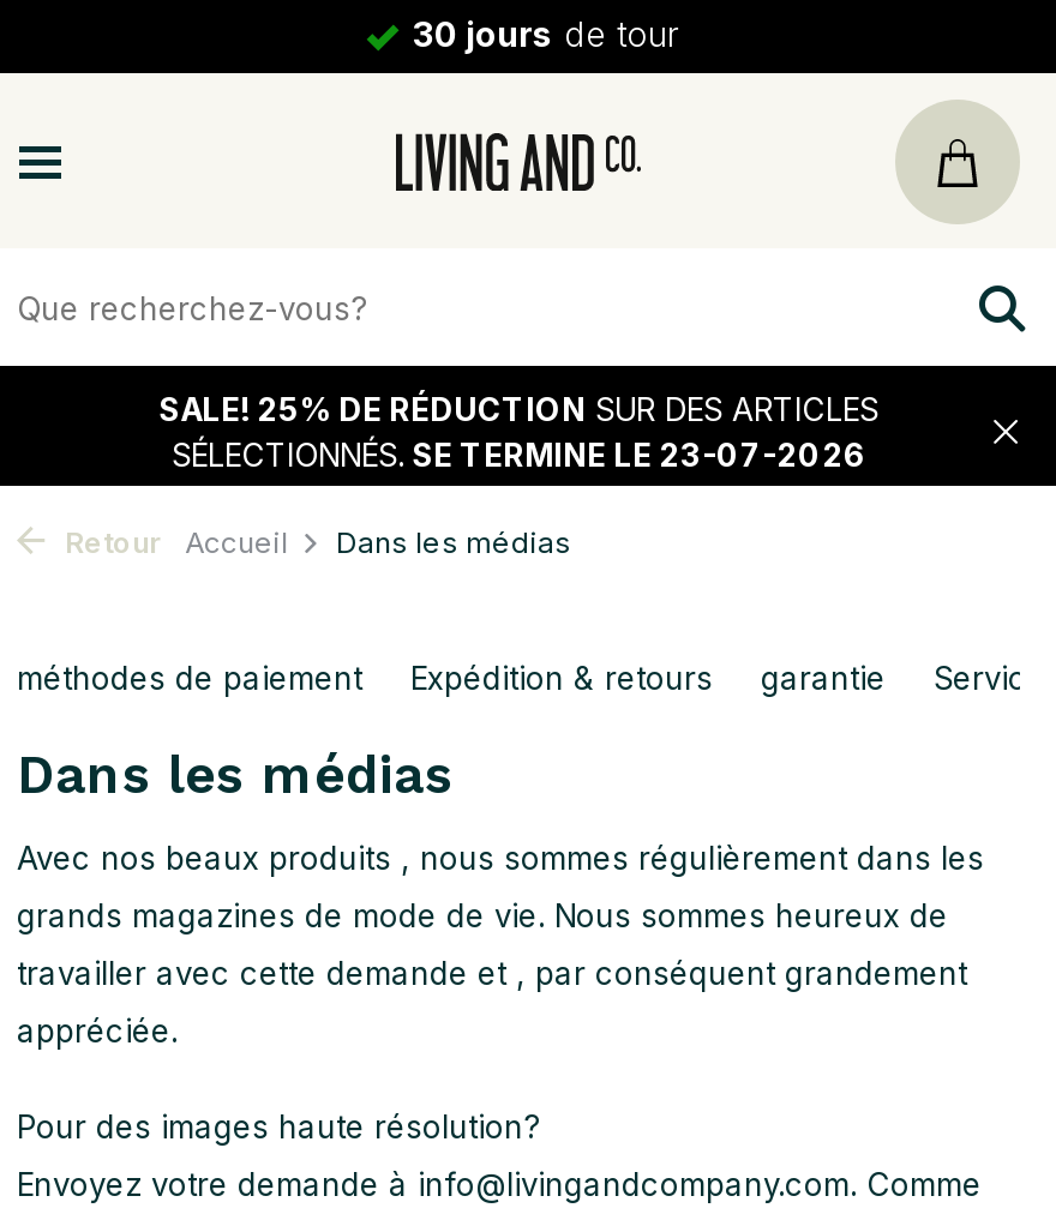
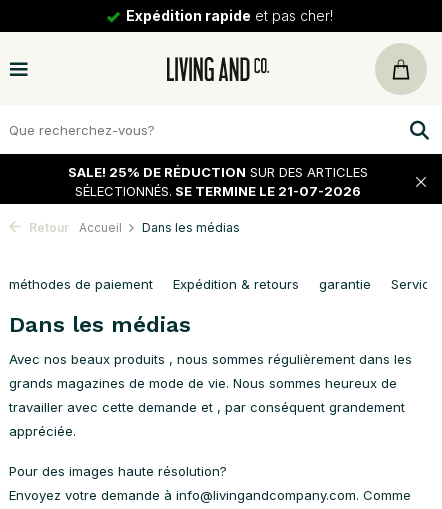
- 30 jours de tour
+ Expédition rapide et pas cher!

- SÉLECTIONNÉS. SE TERMINE LE 23-07-2026
+ SÉLECTIONNÉS. SE TERMINE LE 21-07-2026
